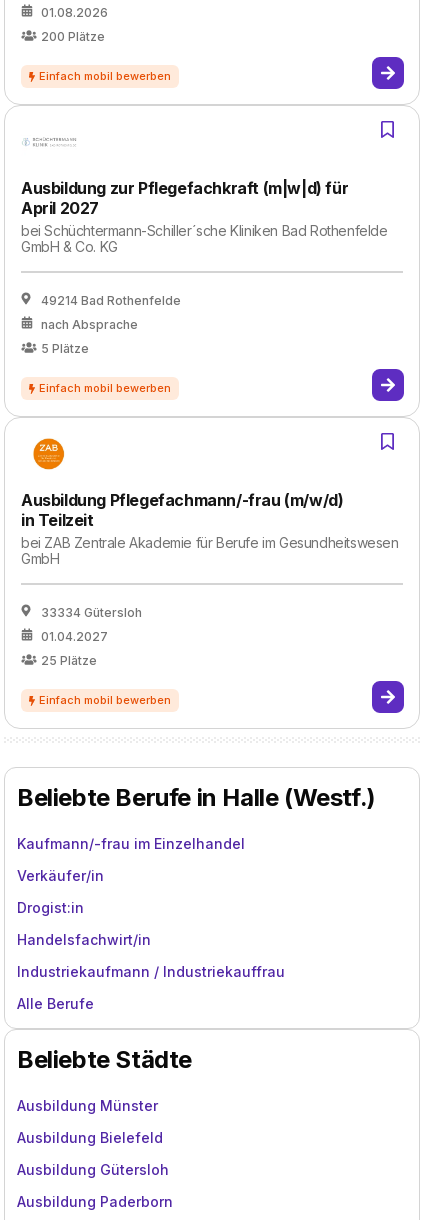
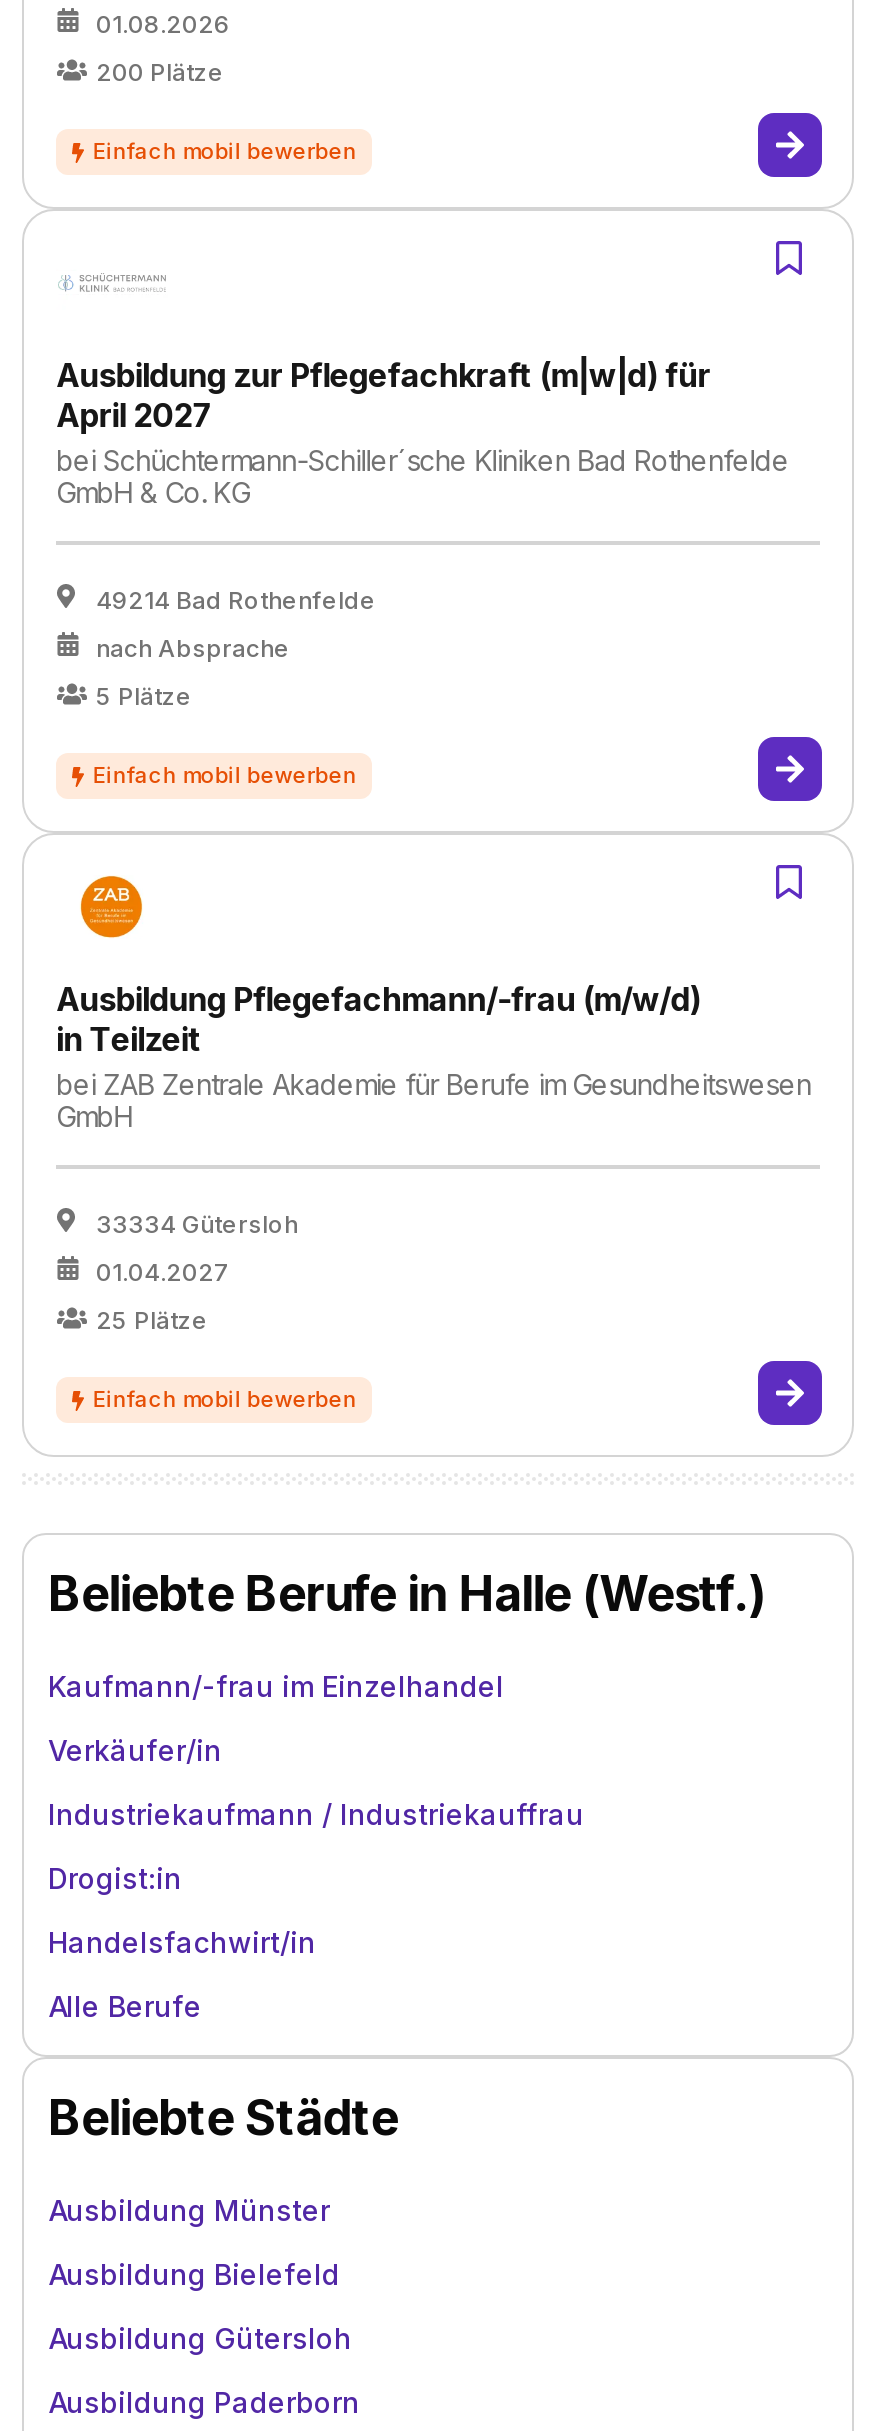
moved down: Drogist:in | Handelsfachwirt/in

moved up: Industriekaufmann / Industriekauffrau
